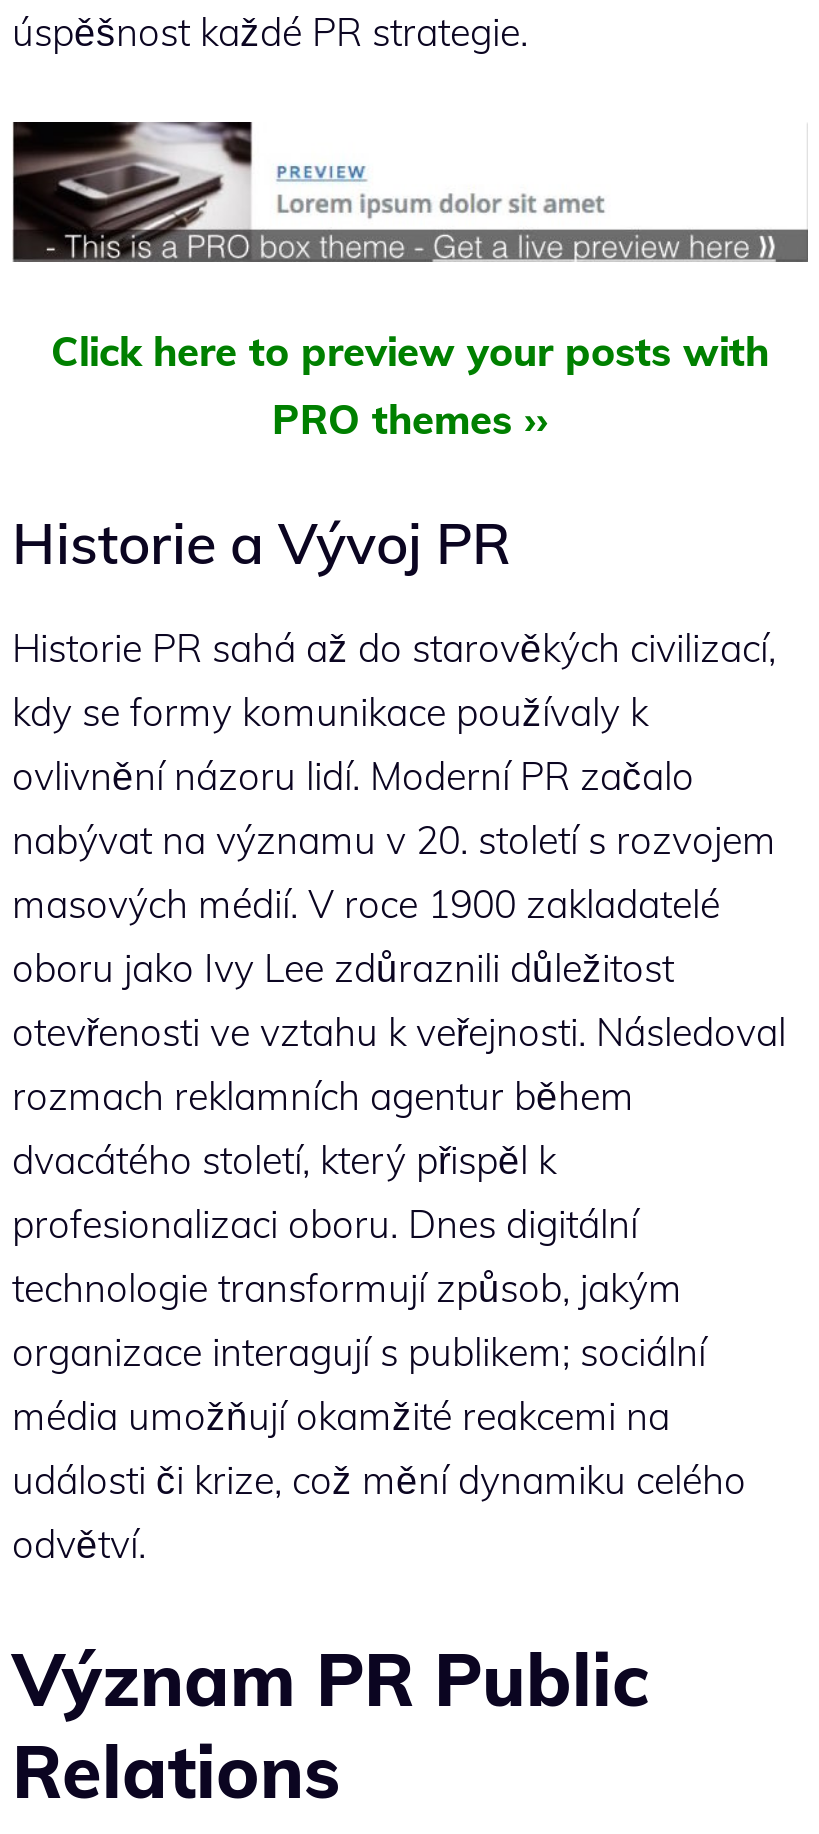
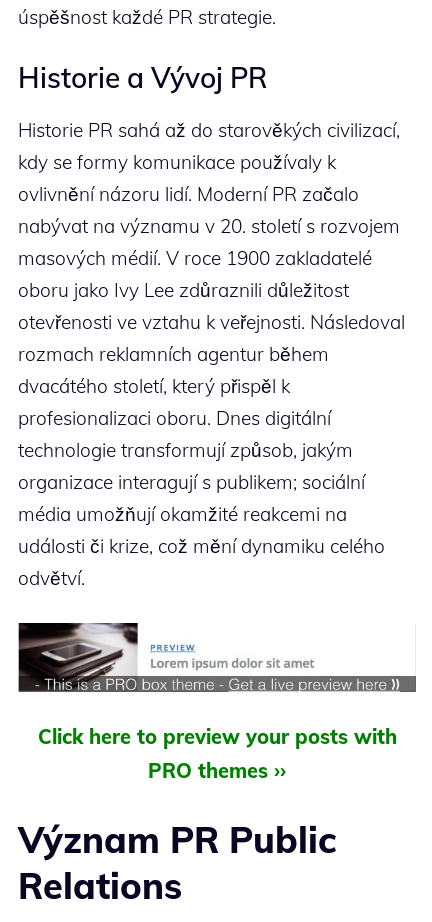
moved down: [image] | Click here to preview your posts with | PRO themes ››

moved up: Historie a Vývoj PR | Historie PR sahá až do starověkých civilizací, | kdy se formy komunikace používaly k | ... | události či krize, což mění dynamiku celého | odvětví.
